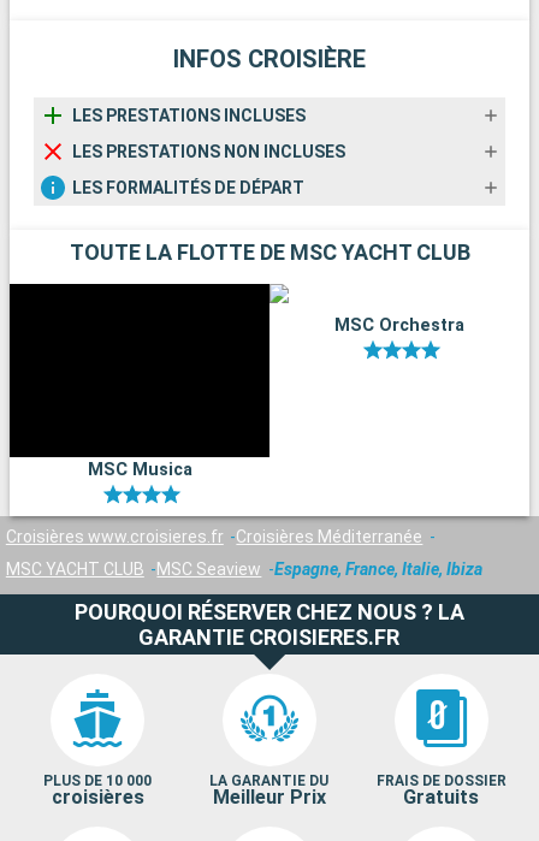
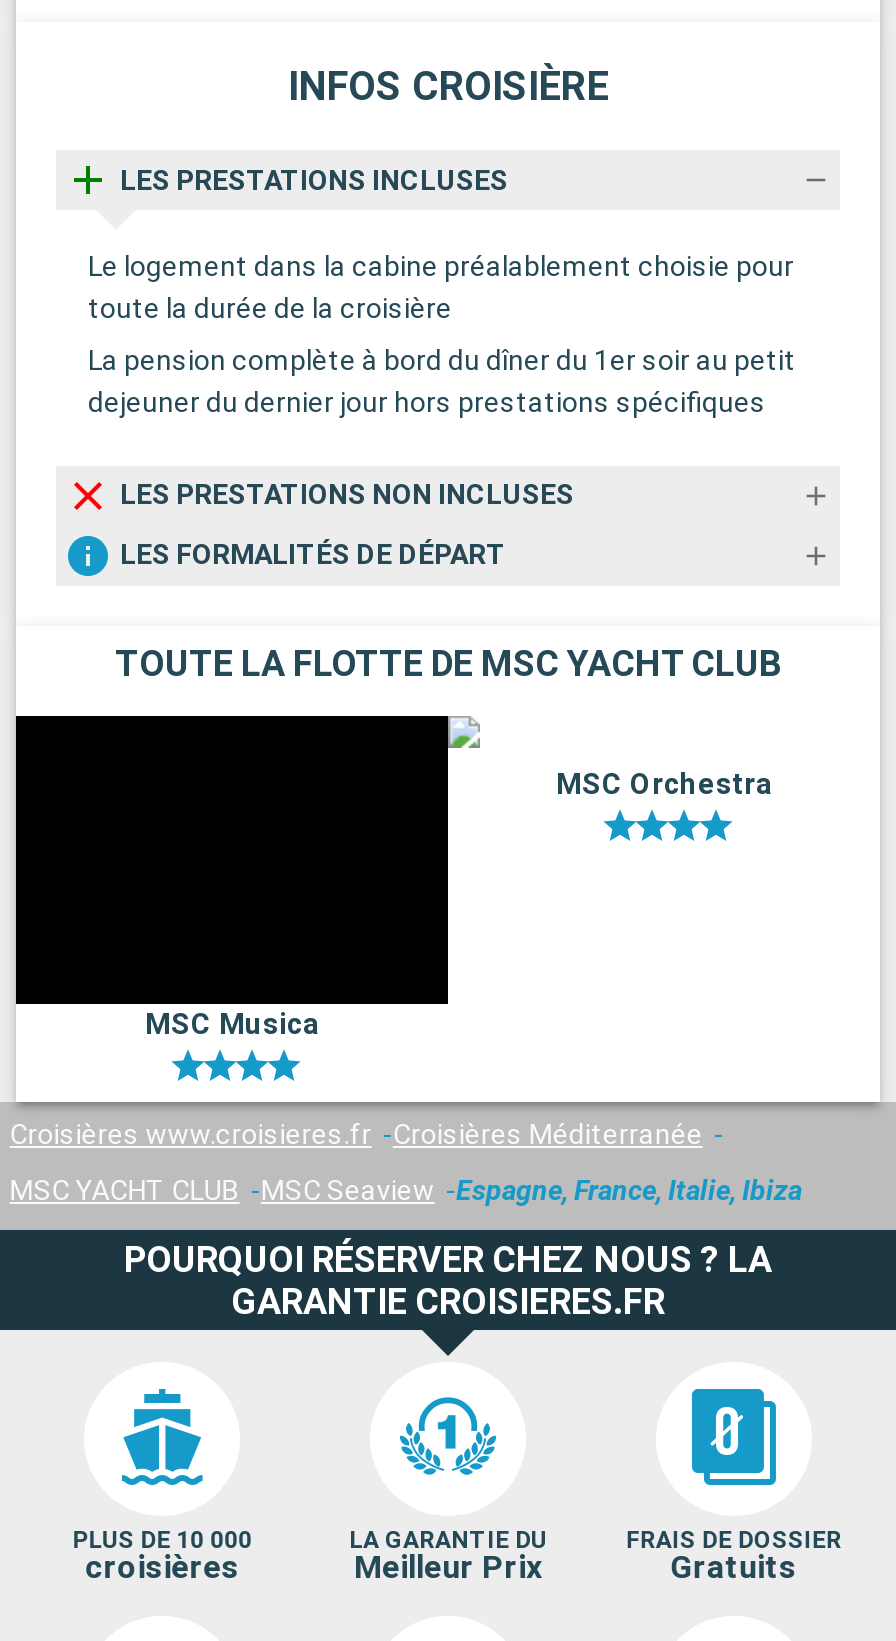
+ Le logement dans la cabine préalablement choisie pour
+ toute la durée de la croisière
+ La pension complète à bord du dîner du 1er soir au petit
+ dejeuner du dernier jour hors prestations spécifiques
